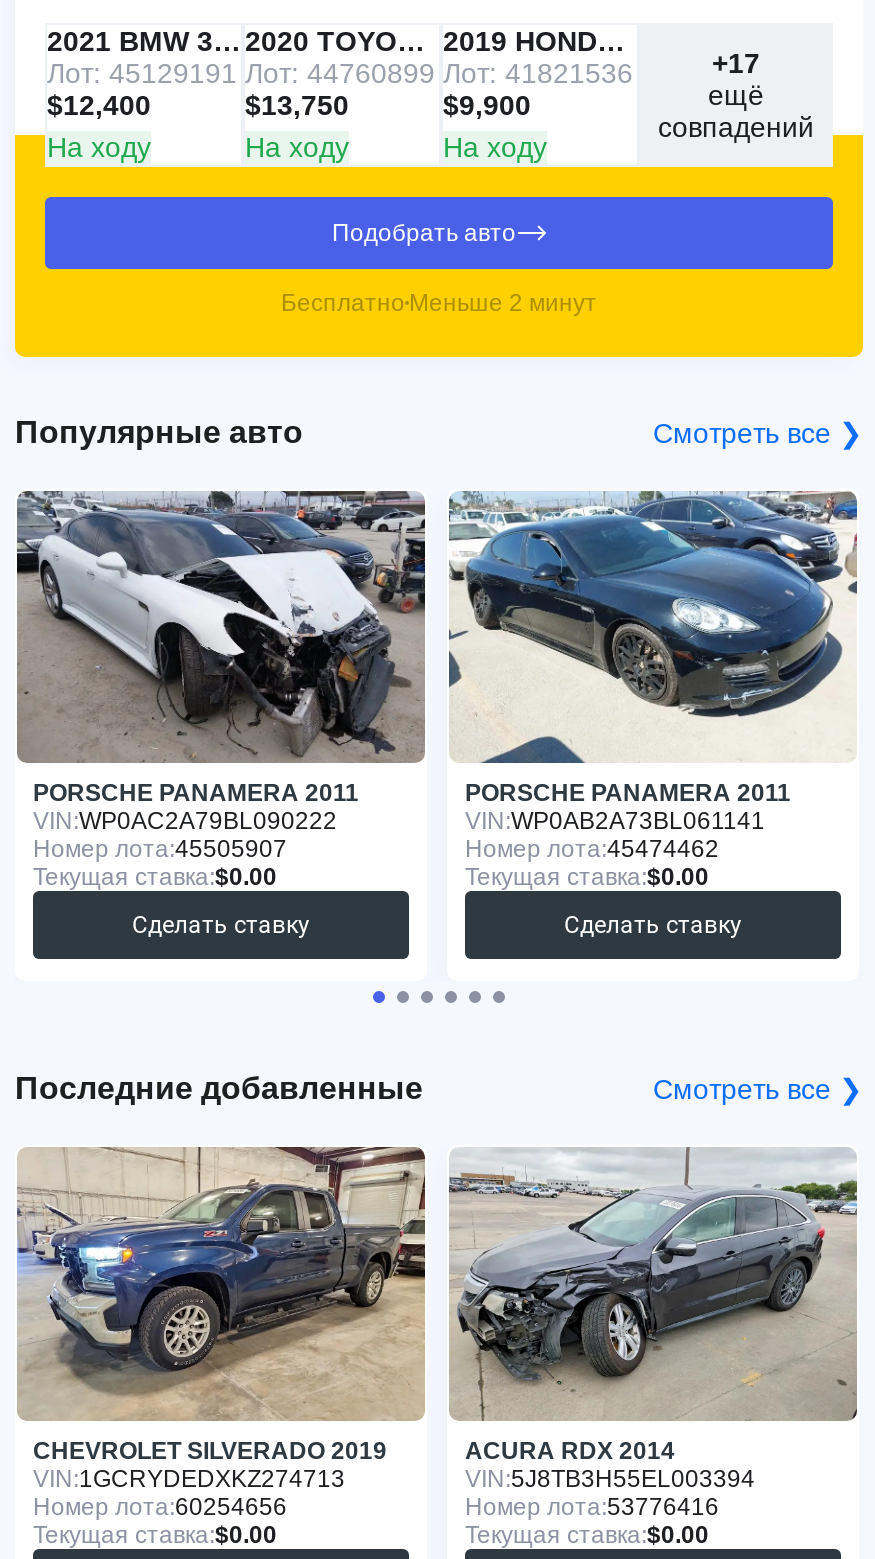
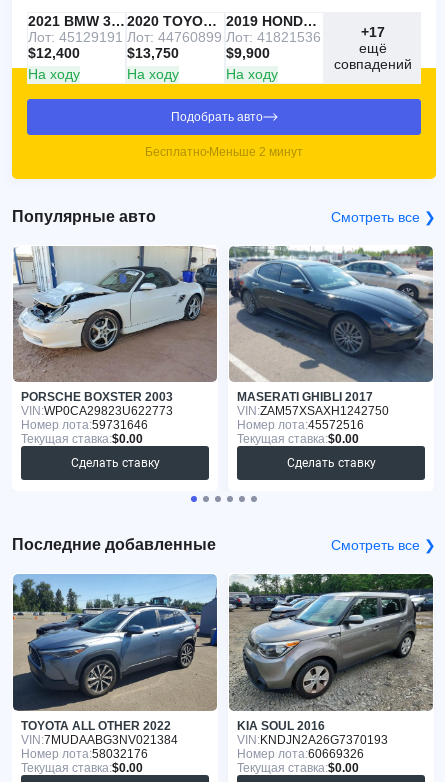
- [image]
- PORSCHE PANAMERA 2011
+ [image]
+ PORSCHE BOXSTER 2003

- [image]
- PORSCHE PANAMERA 2011
- VIN: WP0AB2A73BL061141
- Номер лота:45474462
+ [image]
+ MASERATI GHIBLI 2017
+ VIN: ZAM57XSAXH1242750
+ Номер лота:45572516

- VIN: WP0AC2A79BL090222
+ VIN: WP0CA29823U622773

- Номер лота:45505907
+ Номер лота:59731646

- [image]
- CHEVROLET SILVERADO 2019
- VIN: 1GCRYDEDXKZ274713
- Номер лота:60254656
+ [image]
+ TOYOTA ALL OTHER 2022
+ VIN: 7MUDAABG3NV021384
+ Номер лота:58032176

- [image]
- ACURA RDX 2014
- VIN: 5J8TB3H55EL003394
- Номер лота:53776416
+ [image]
+ KIA SOUL 2016
+ VIN: KNDJN2A26G7370193
+ Номер лота:60669326
